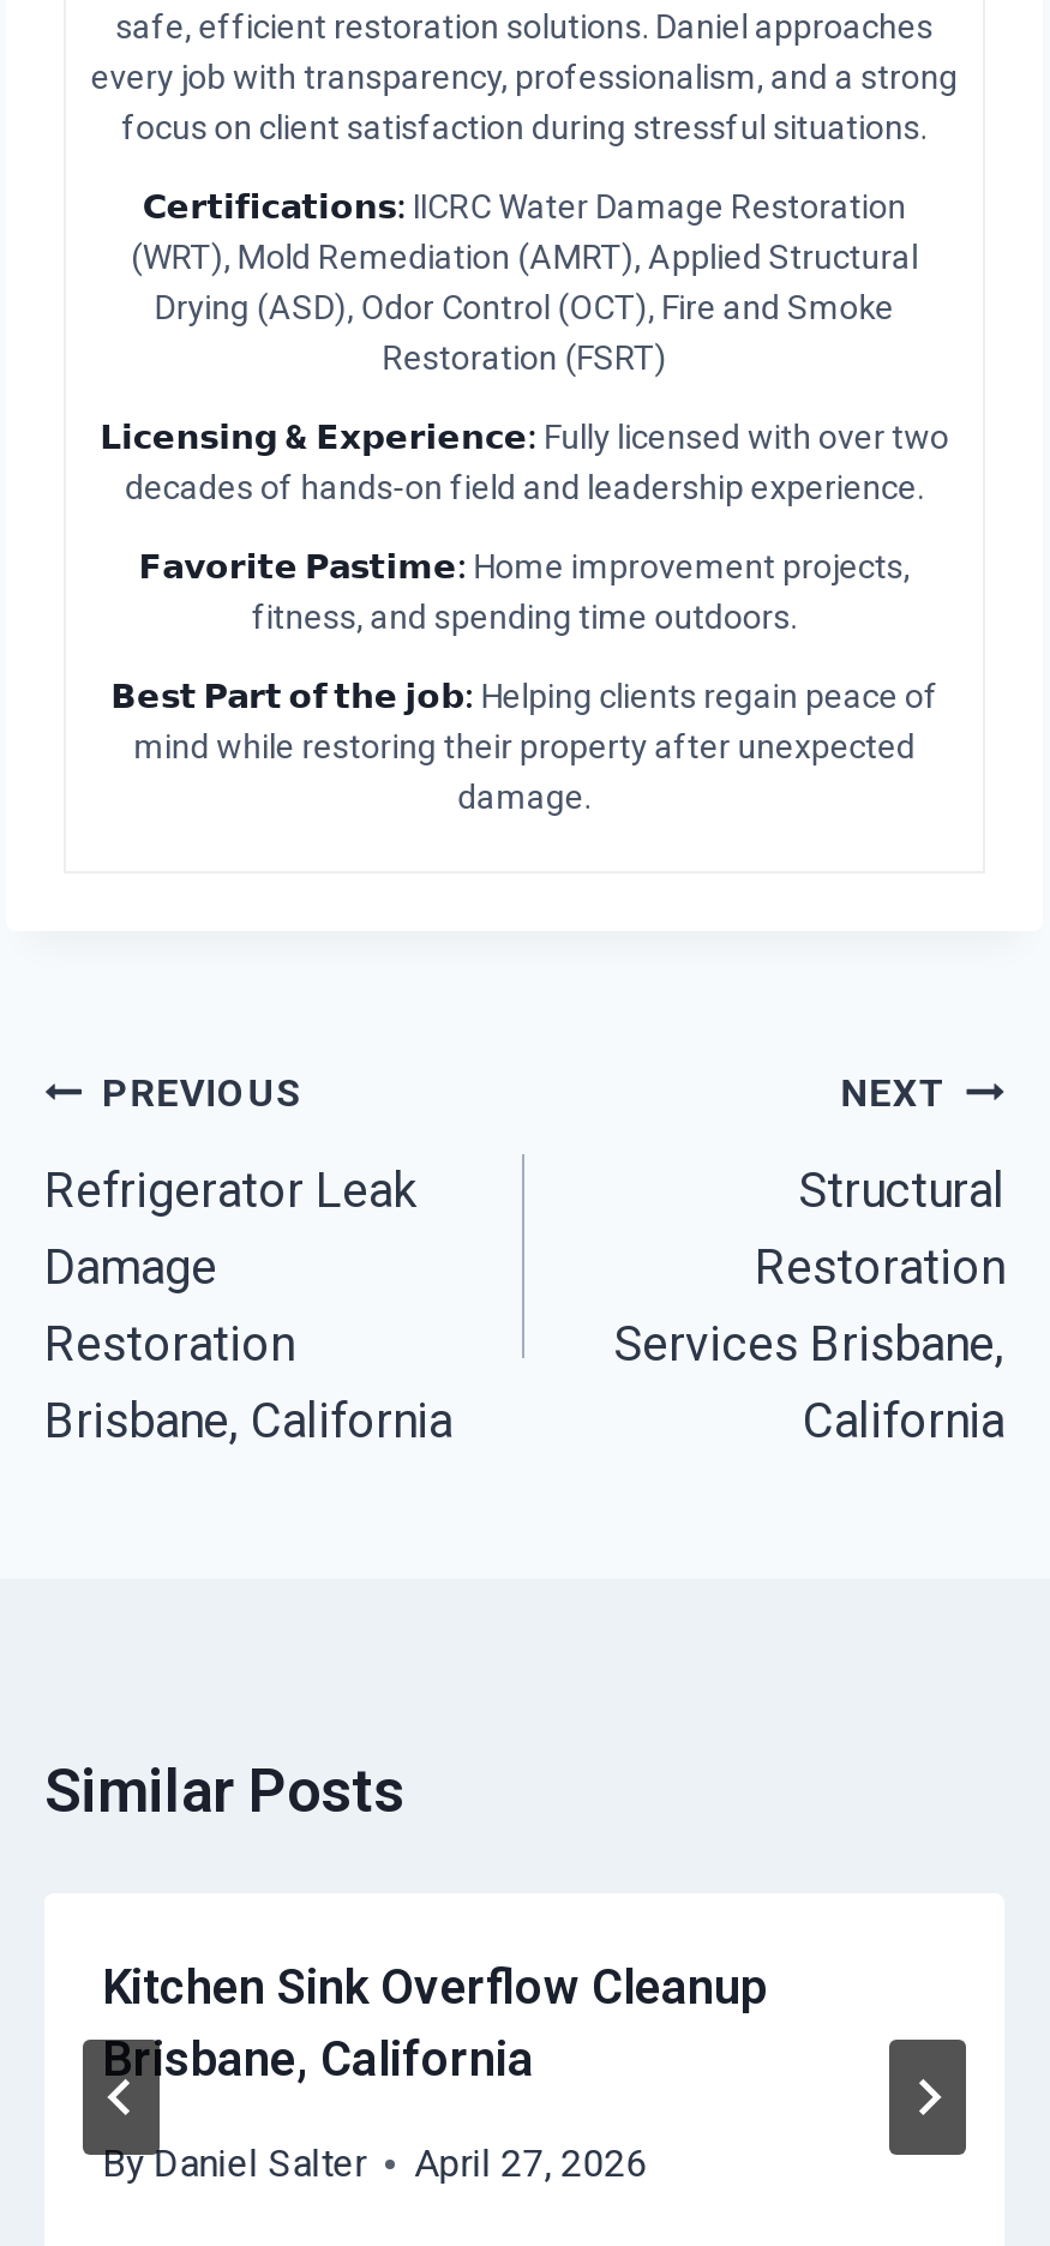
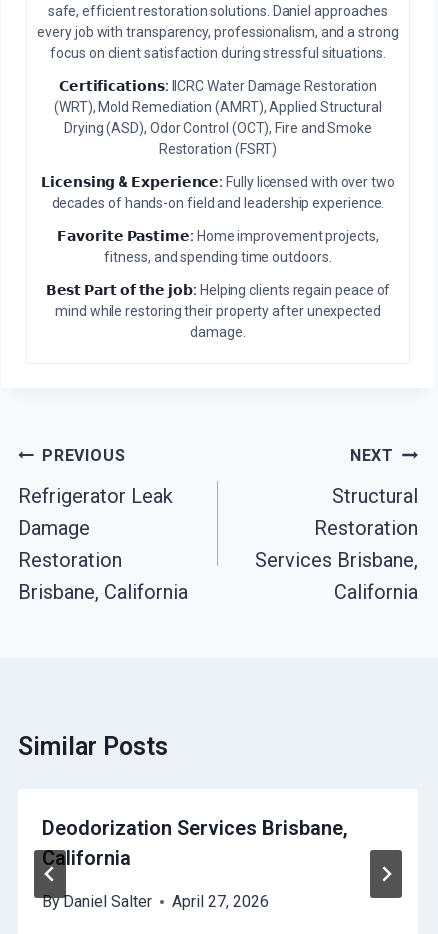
- Kitchen Sink Overflow Cleanup
- Brisbane, California
+ Deodorization Services Brisbane,
+ California
